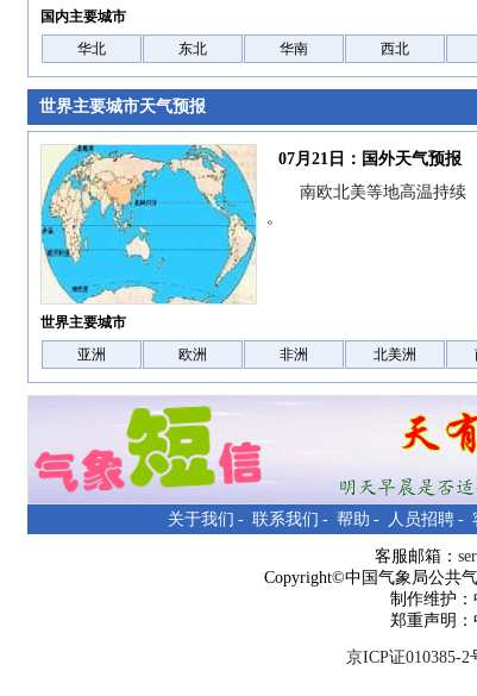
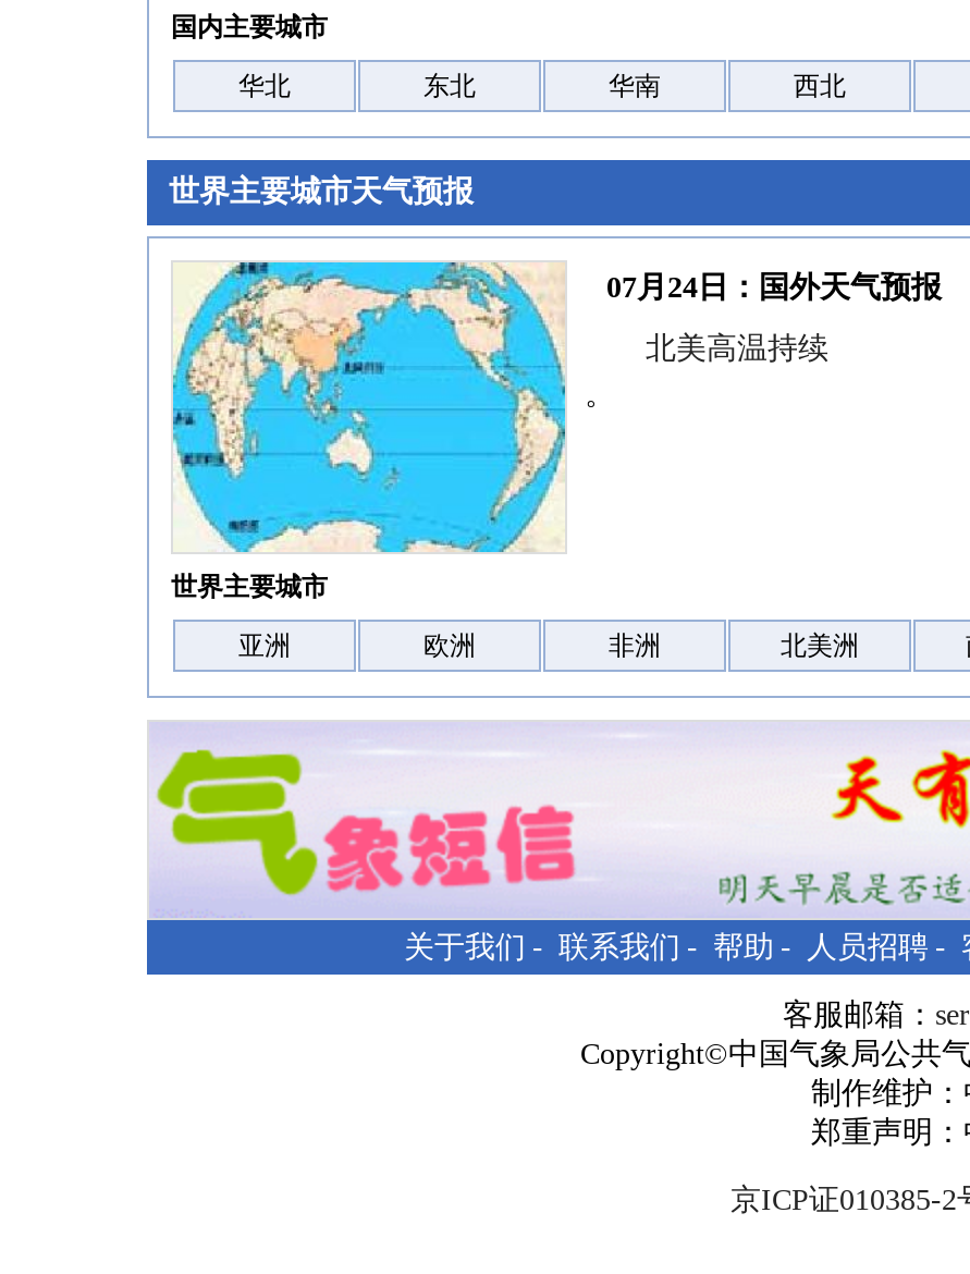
- 07月21日：国外天气预报
+ 07月24日：国外天气预报

- 南欧北美等地高温持续
+ 北美高温持续

- [image]
+ [image]
